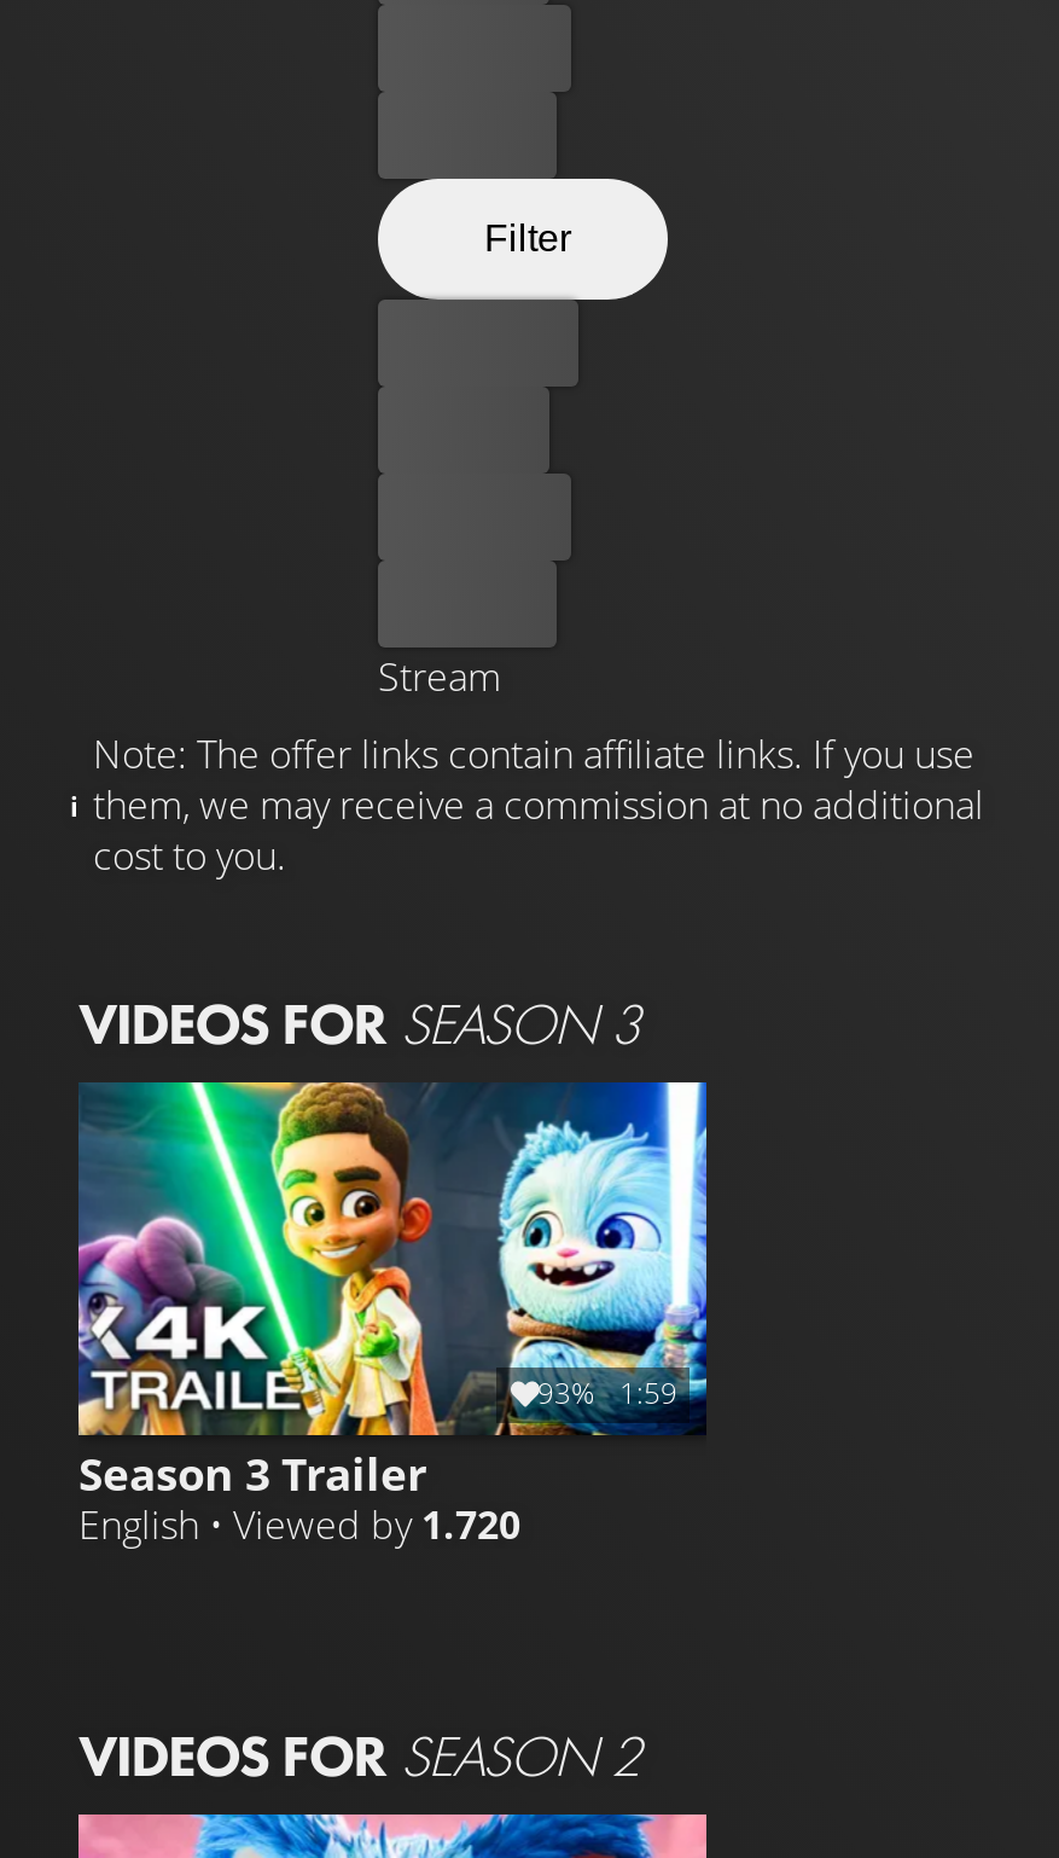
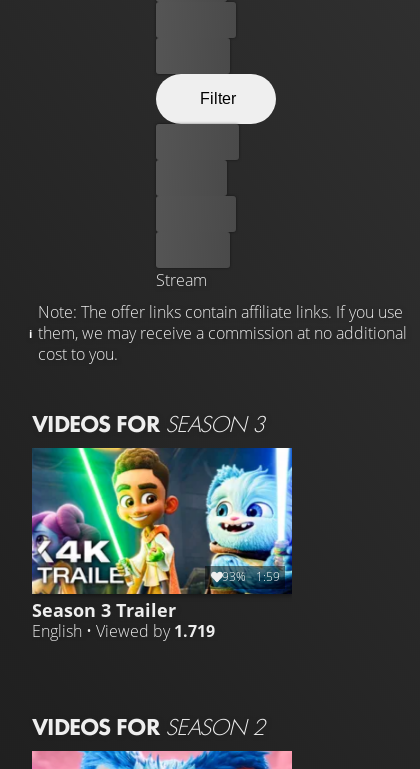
- English • Viewed by 1.720
+ English • Viewed by 1.719
